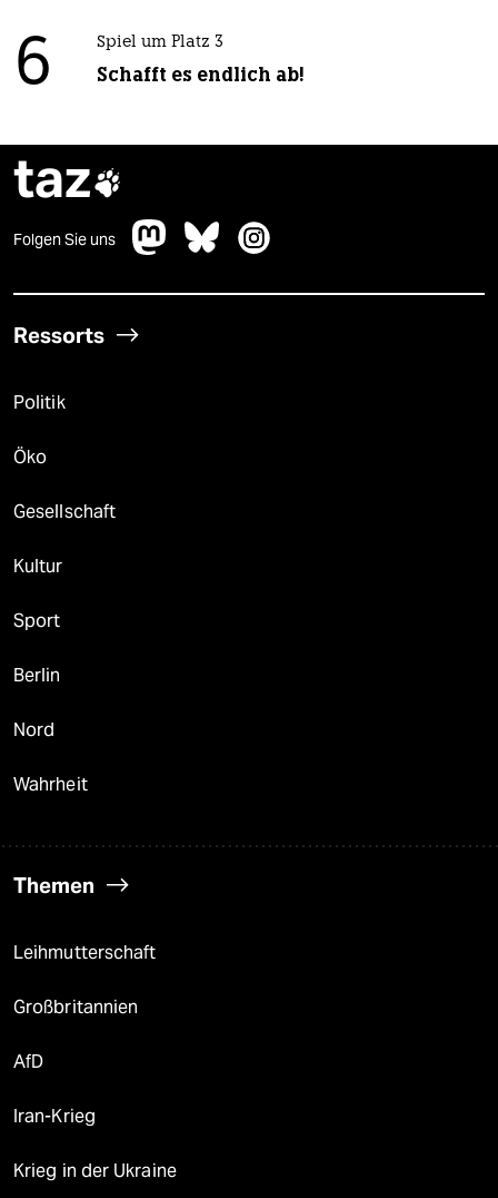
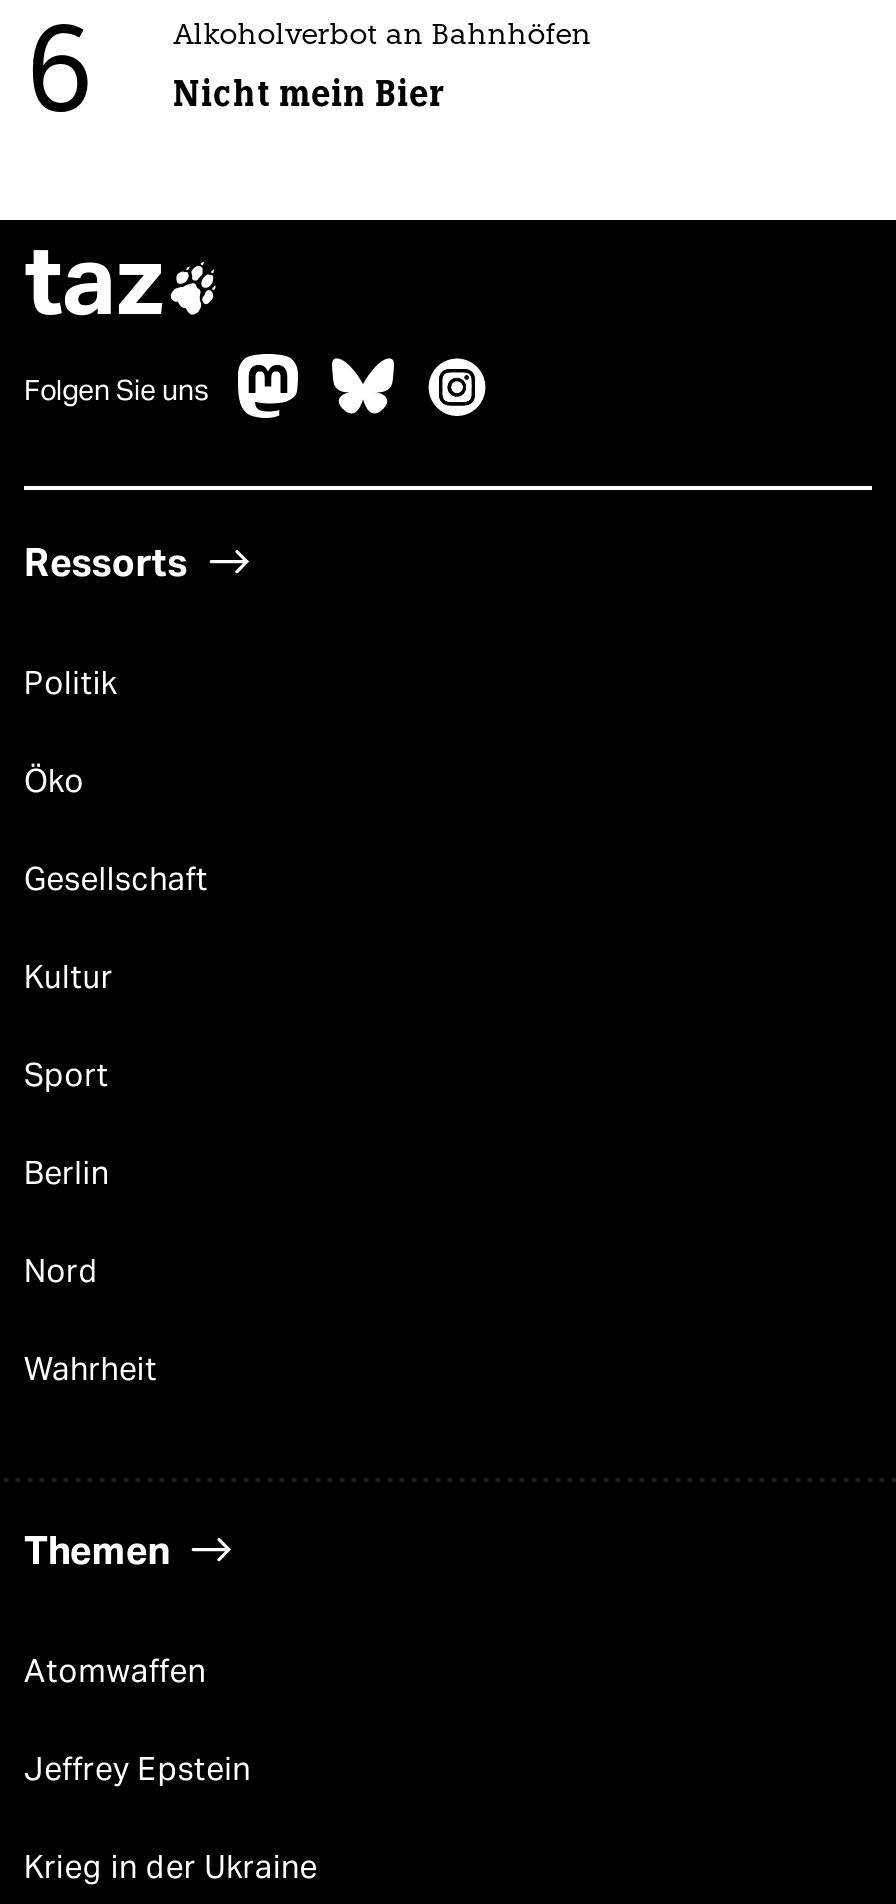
- Spiel um Platz 3
+ Alkoholverbot an Bahnhöfen

- Schafft es endlich ab!
+ Nicht mein Bier

- Leihmutterschaft
- Großbritannien
- AfD
- Iran-Krieg
+ Atomwaffen
+ Jeffrey Epstein
